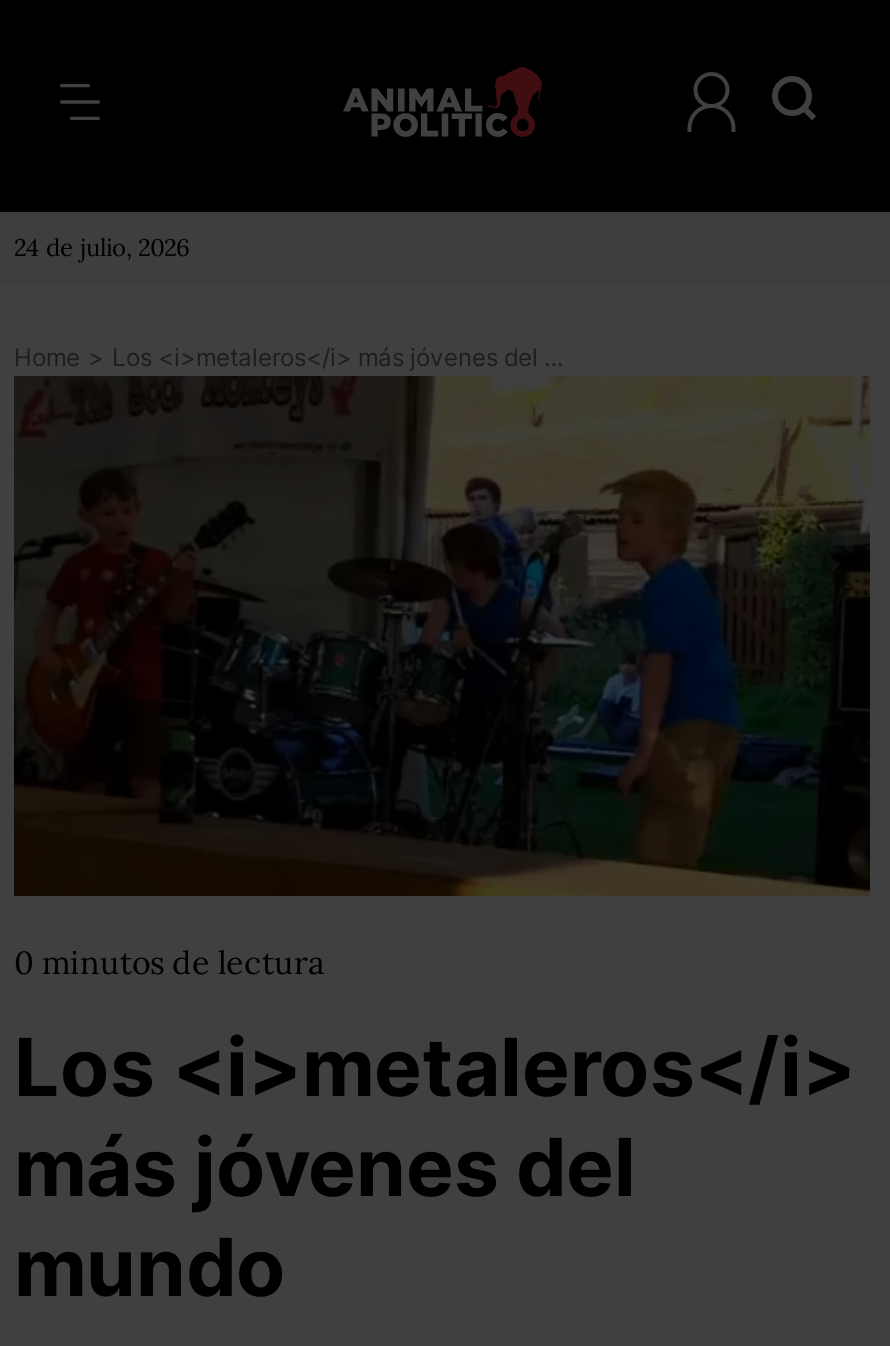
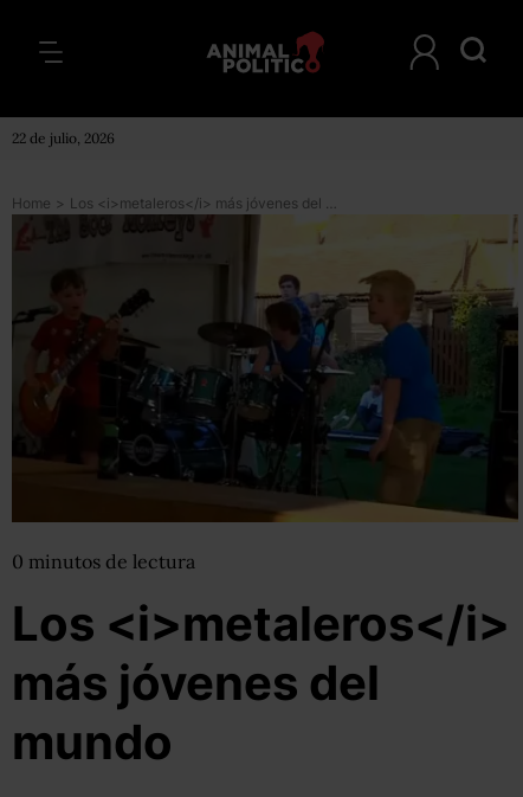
- 24 de julio, 2026
+ 22 de julio, 2026
